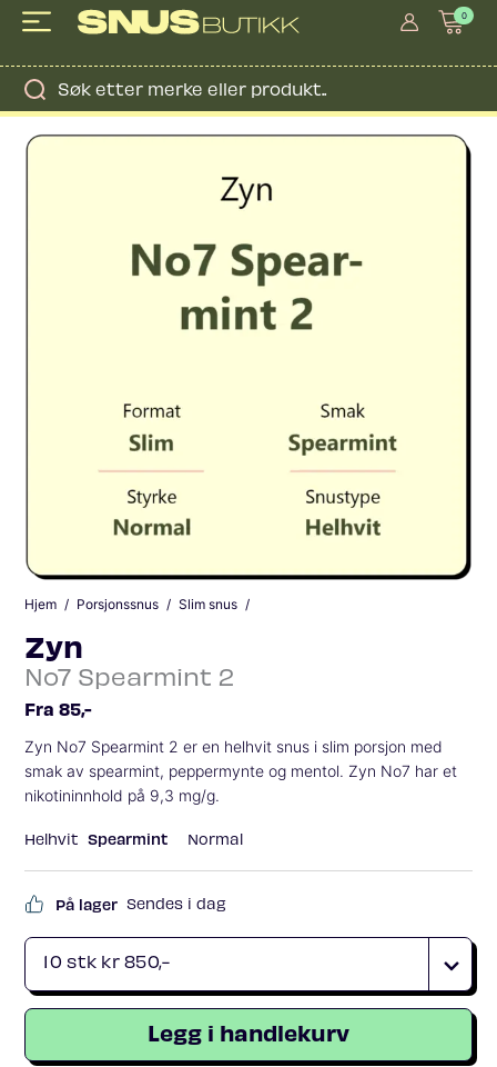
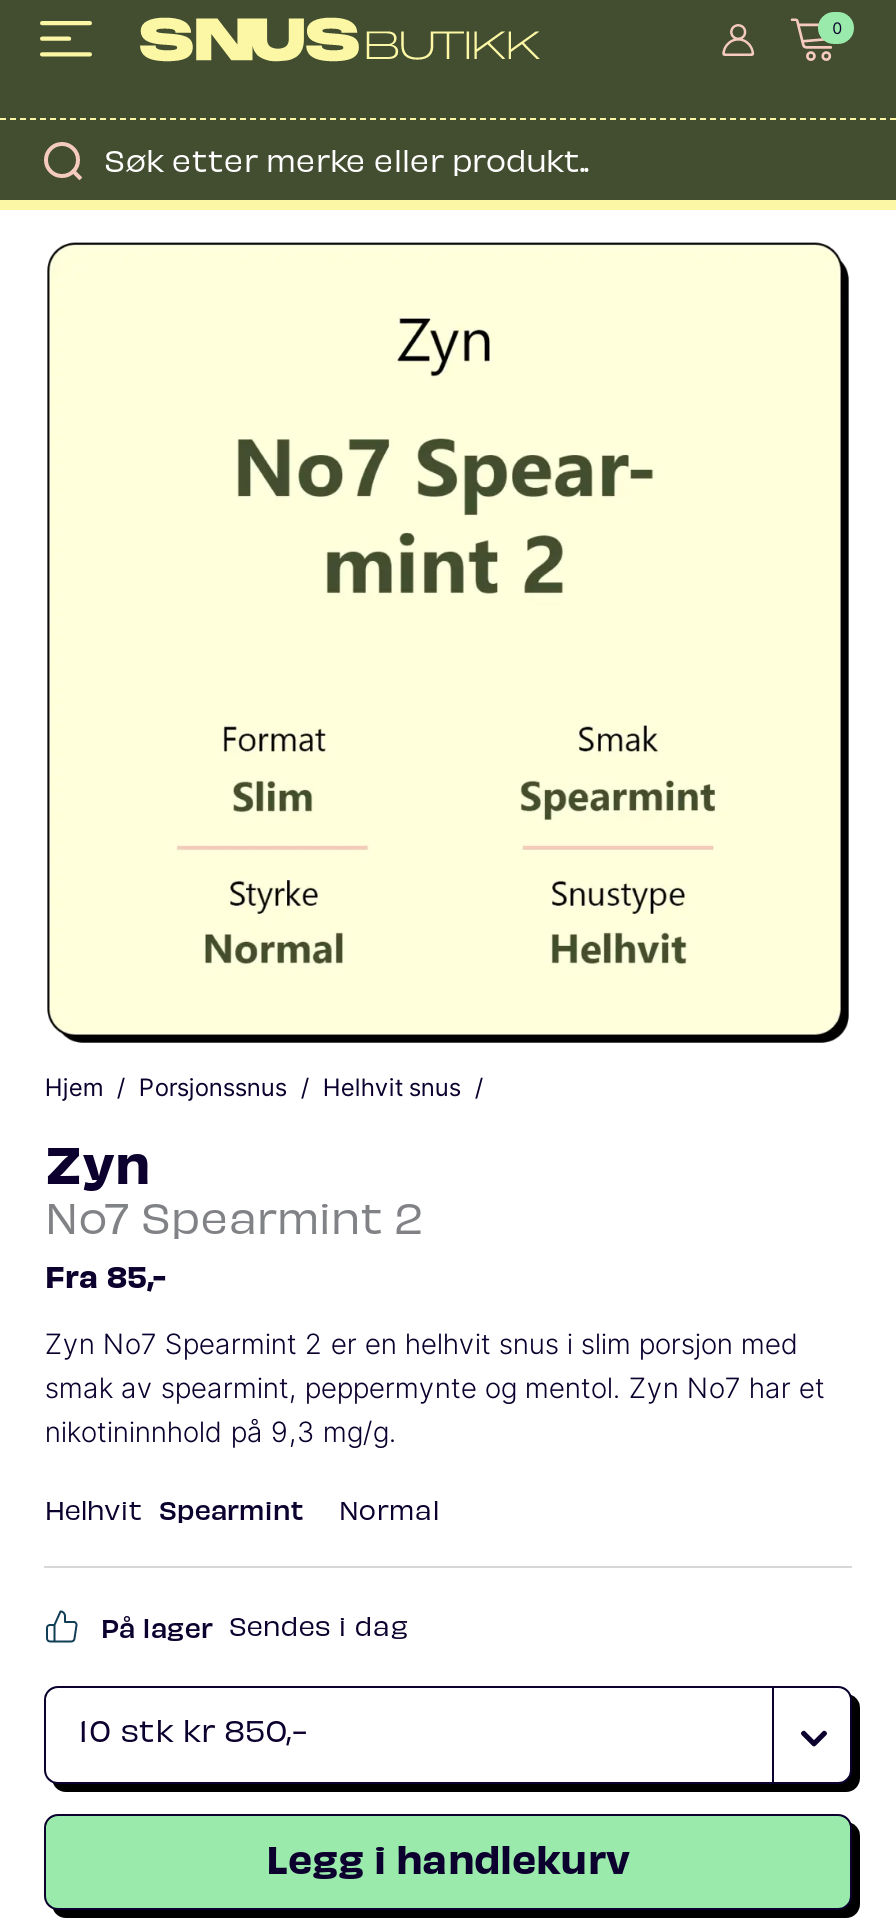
- Slim snus
+ Helhvit snus
